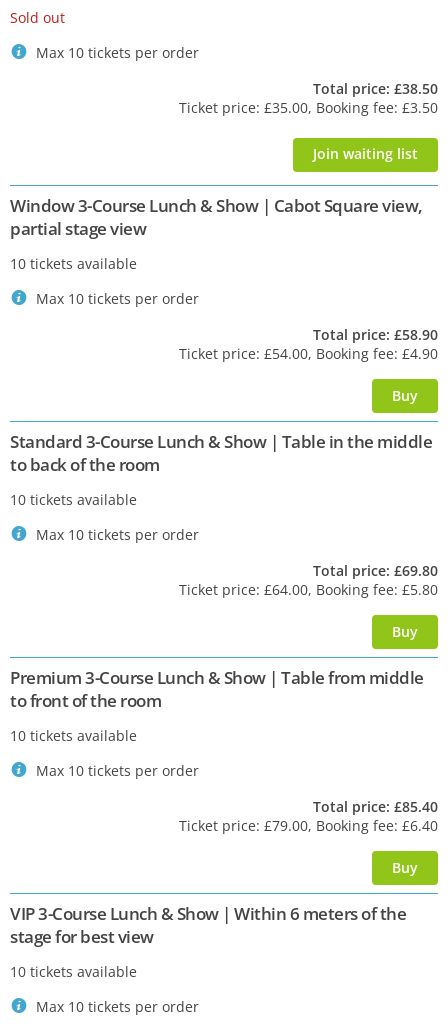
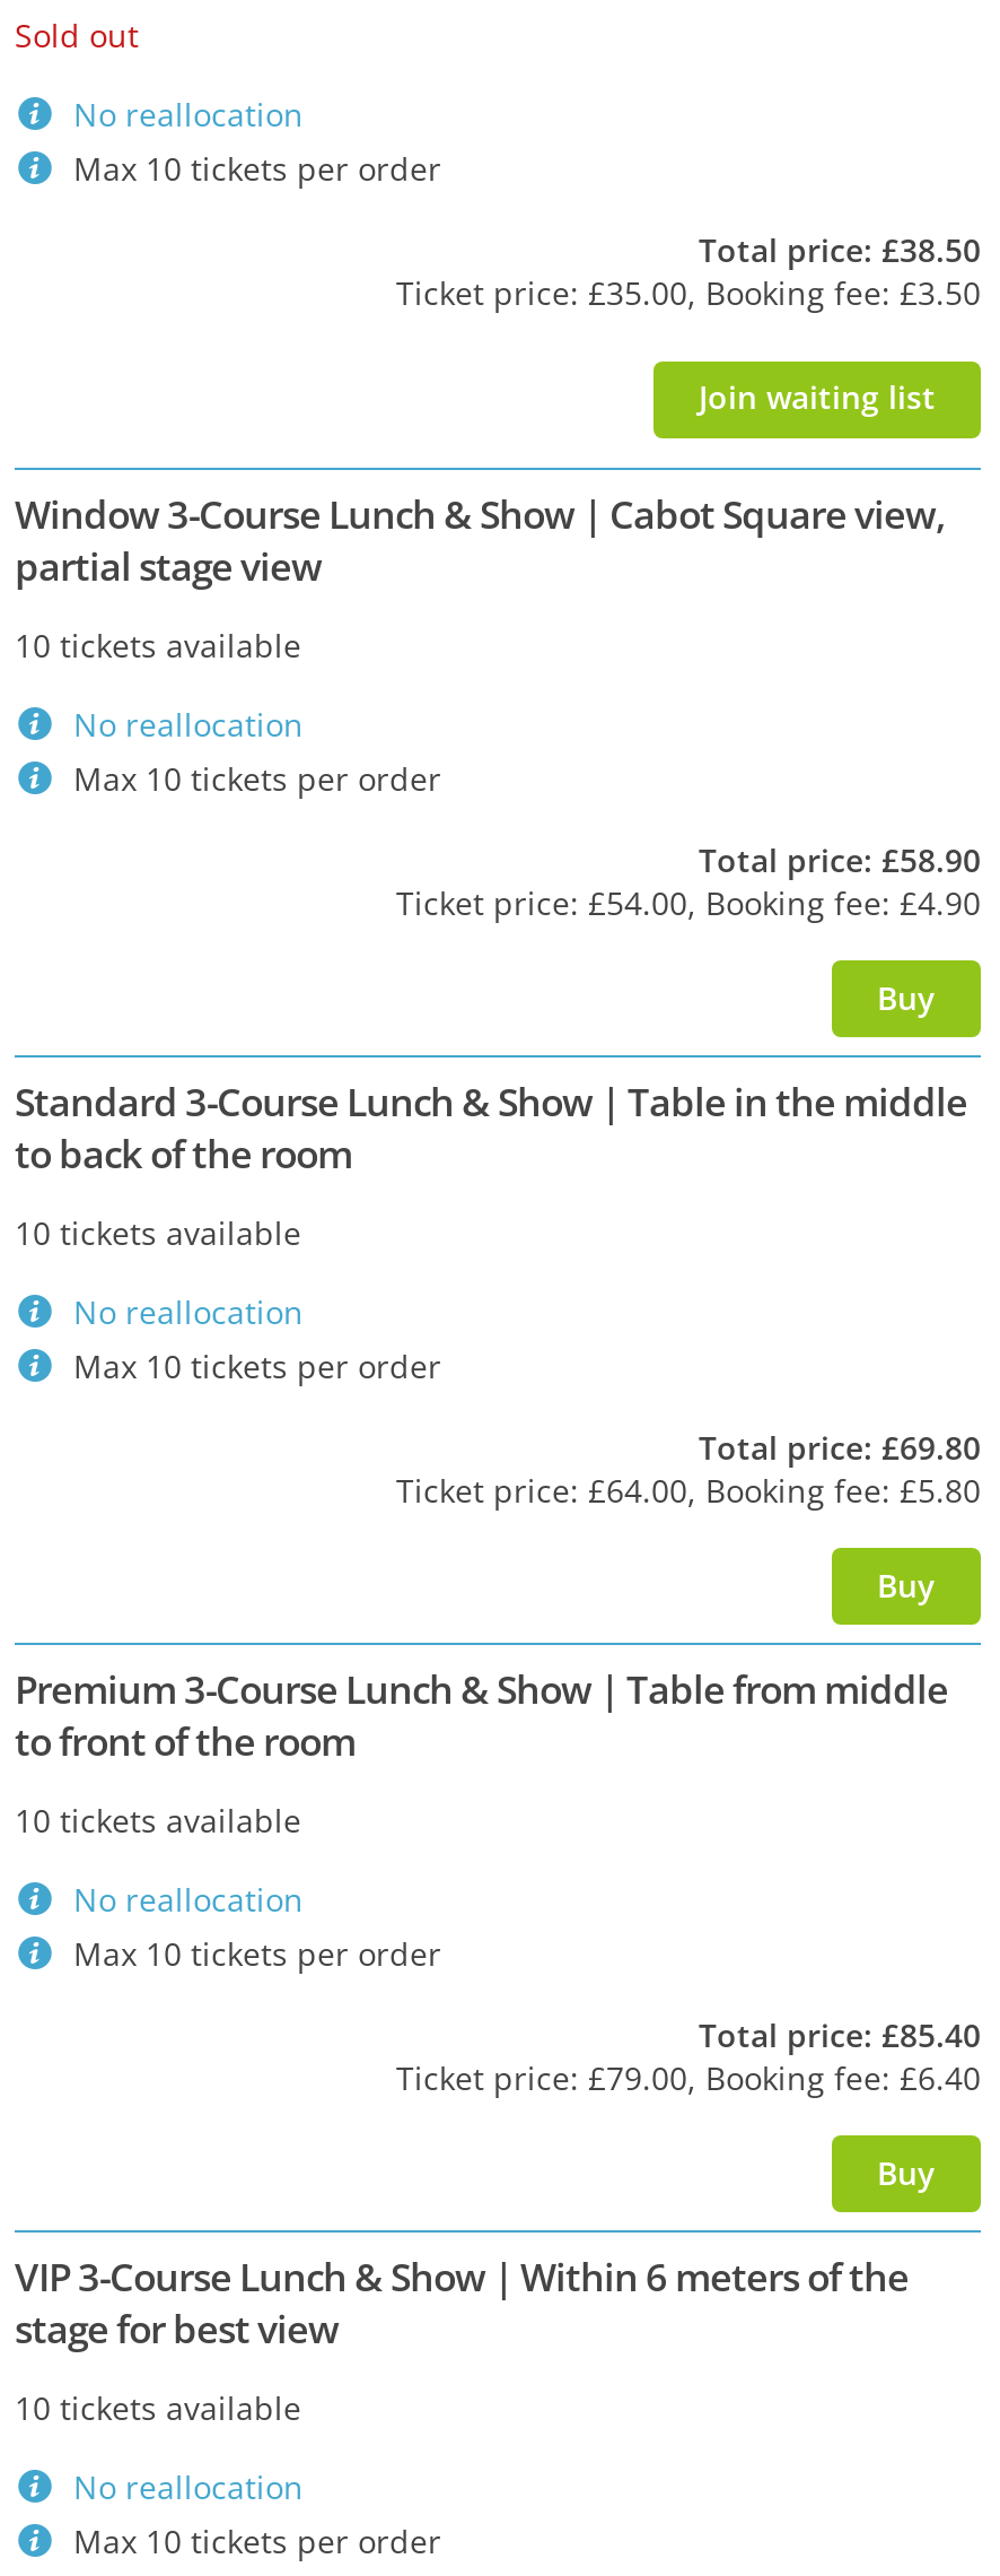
+ ` No reallocation

+ ` No reallocation

+ ` No reallocation

+ ` No reallocation

+ ` No reallocation
